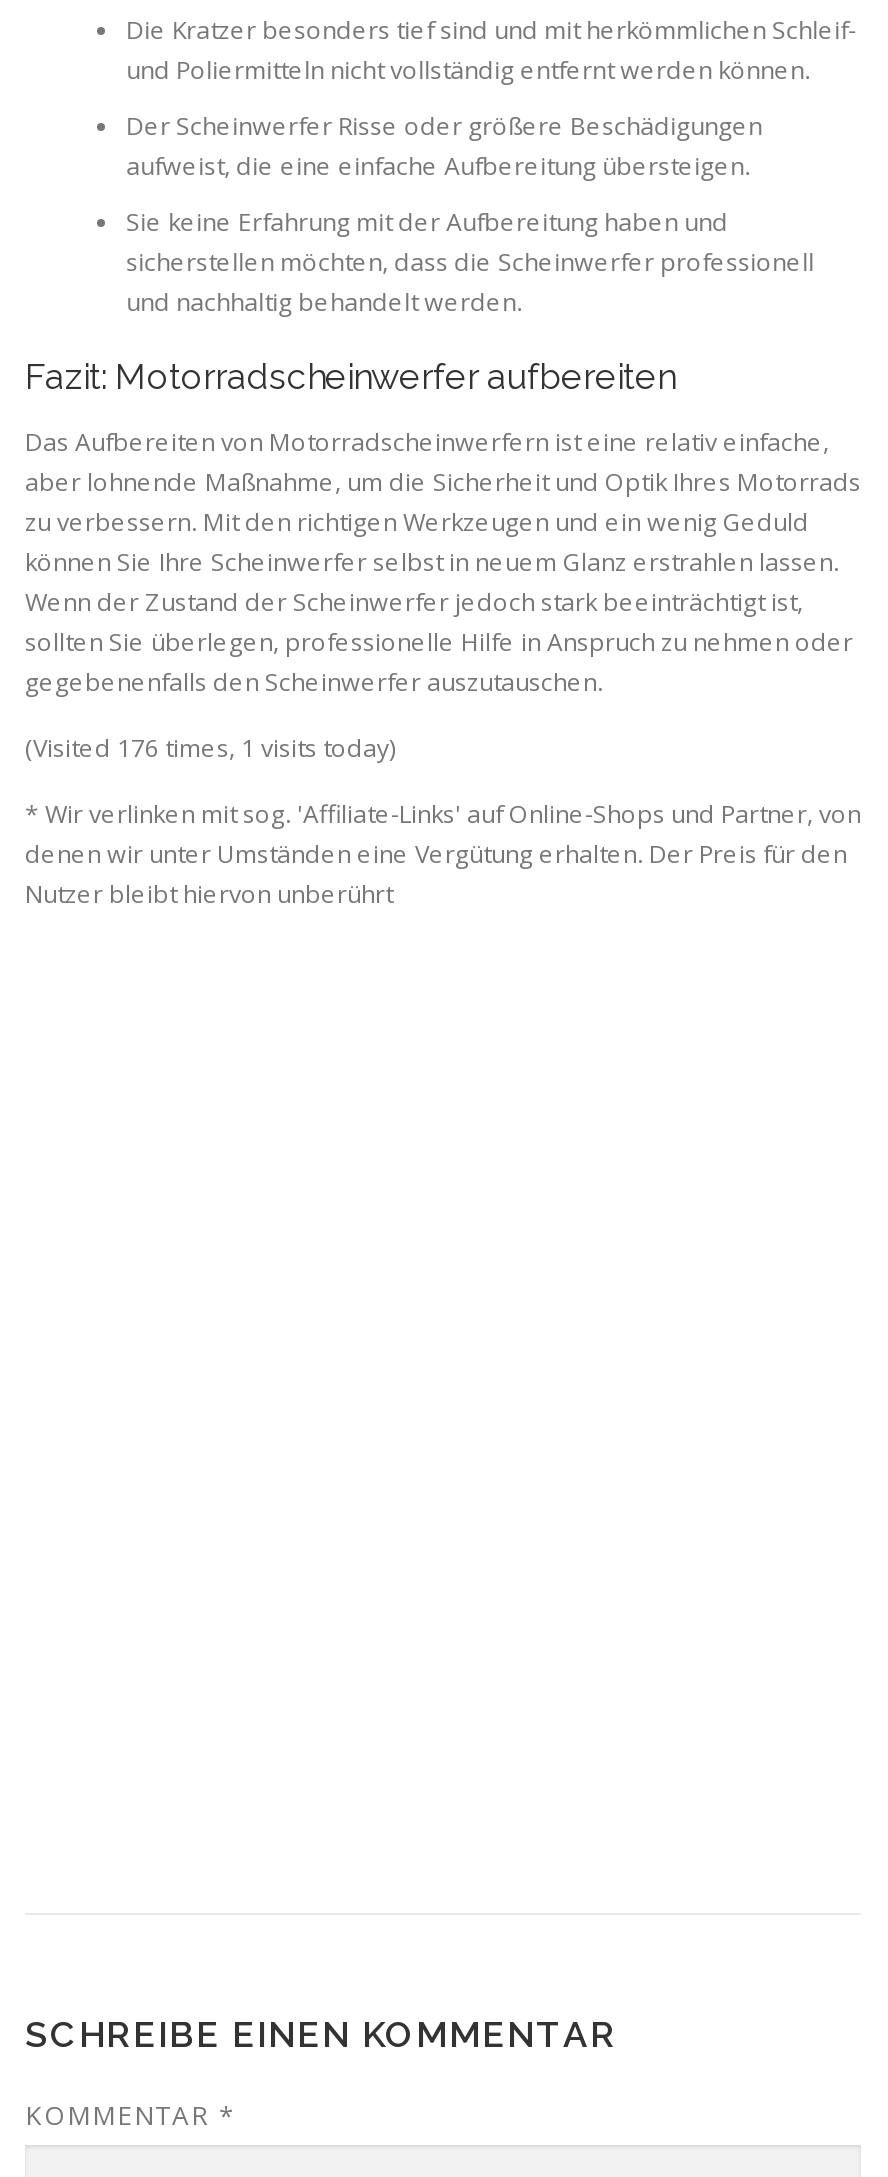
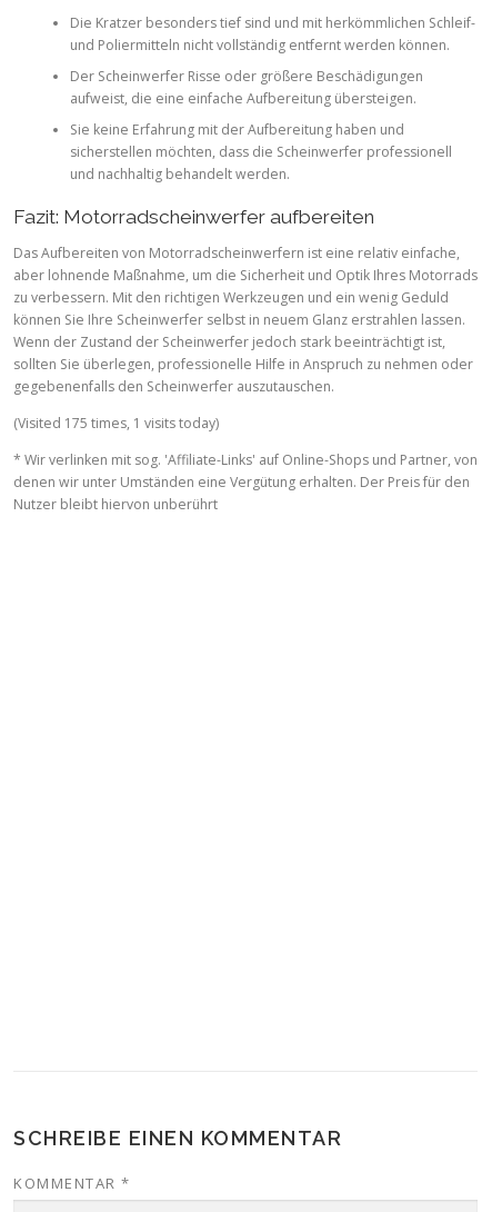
- (Visited 176 times, 1 visits today)
+ (Visited 175 times, 1 visits today)
